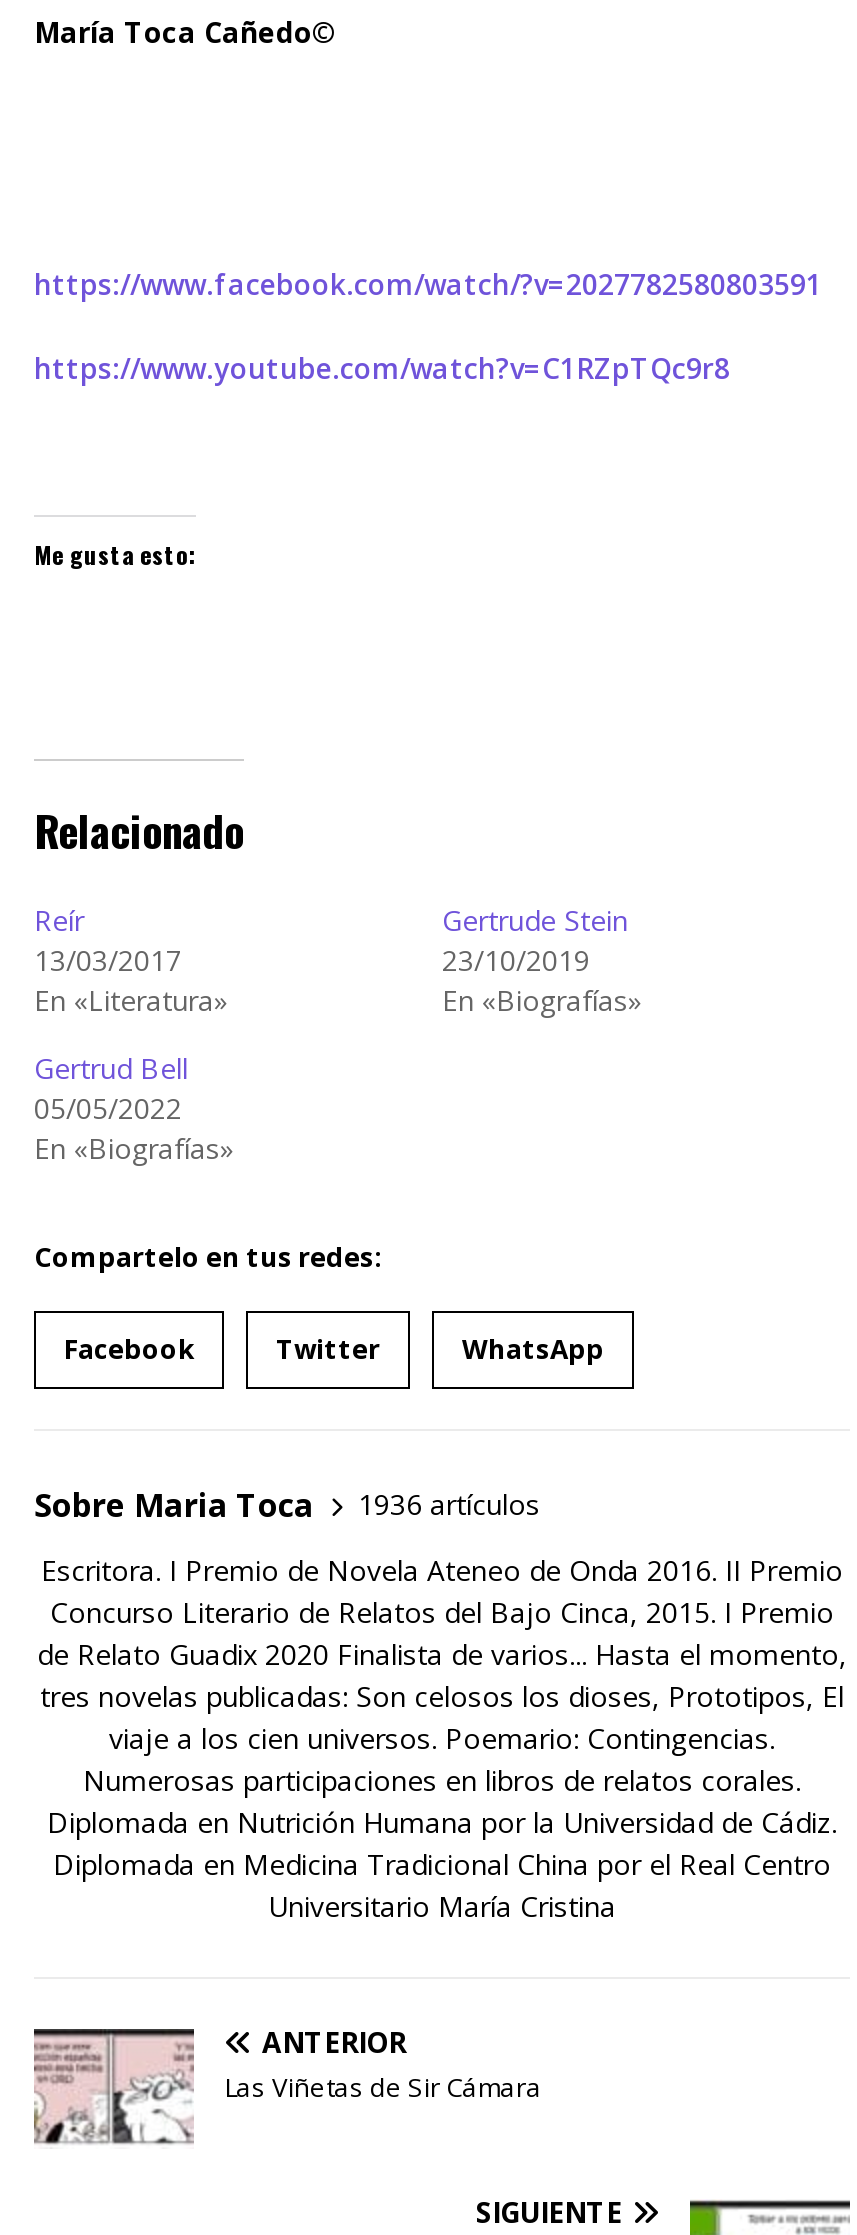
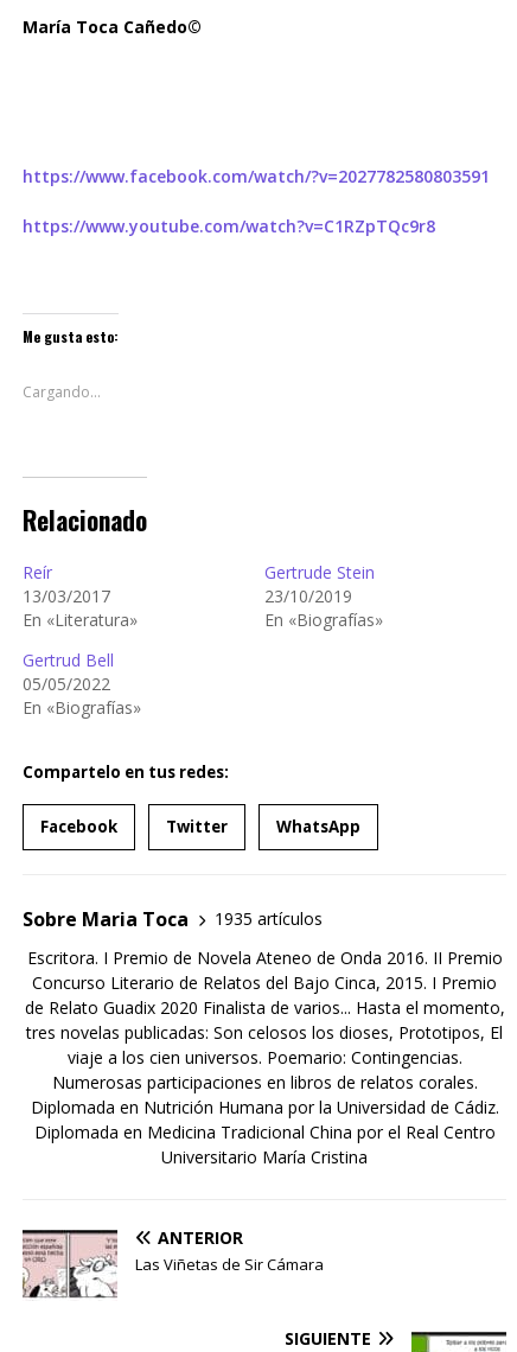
+ Cargando...

- Sobre Maria Toca 1936 artículos
+ Sobre Maria Toca 1935 artículos
